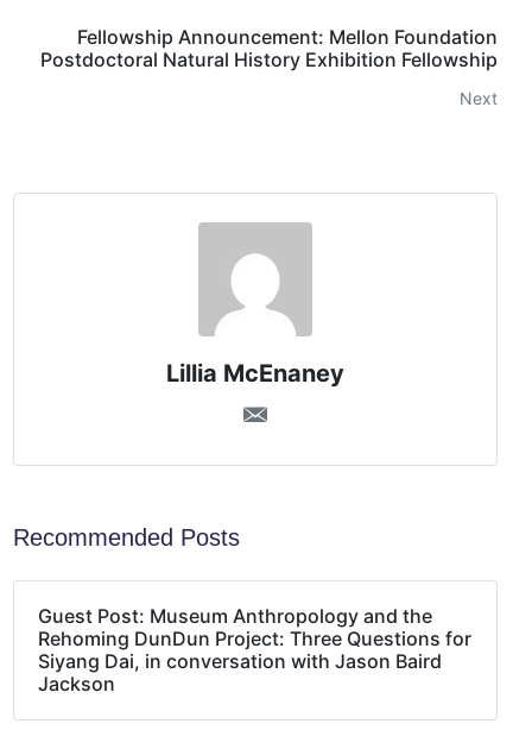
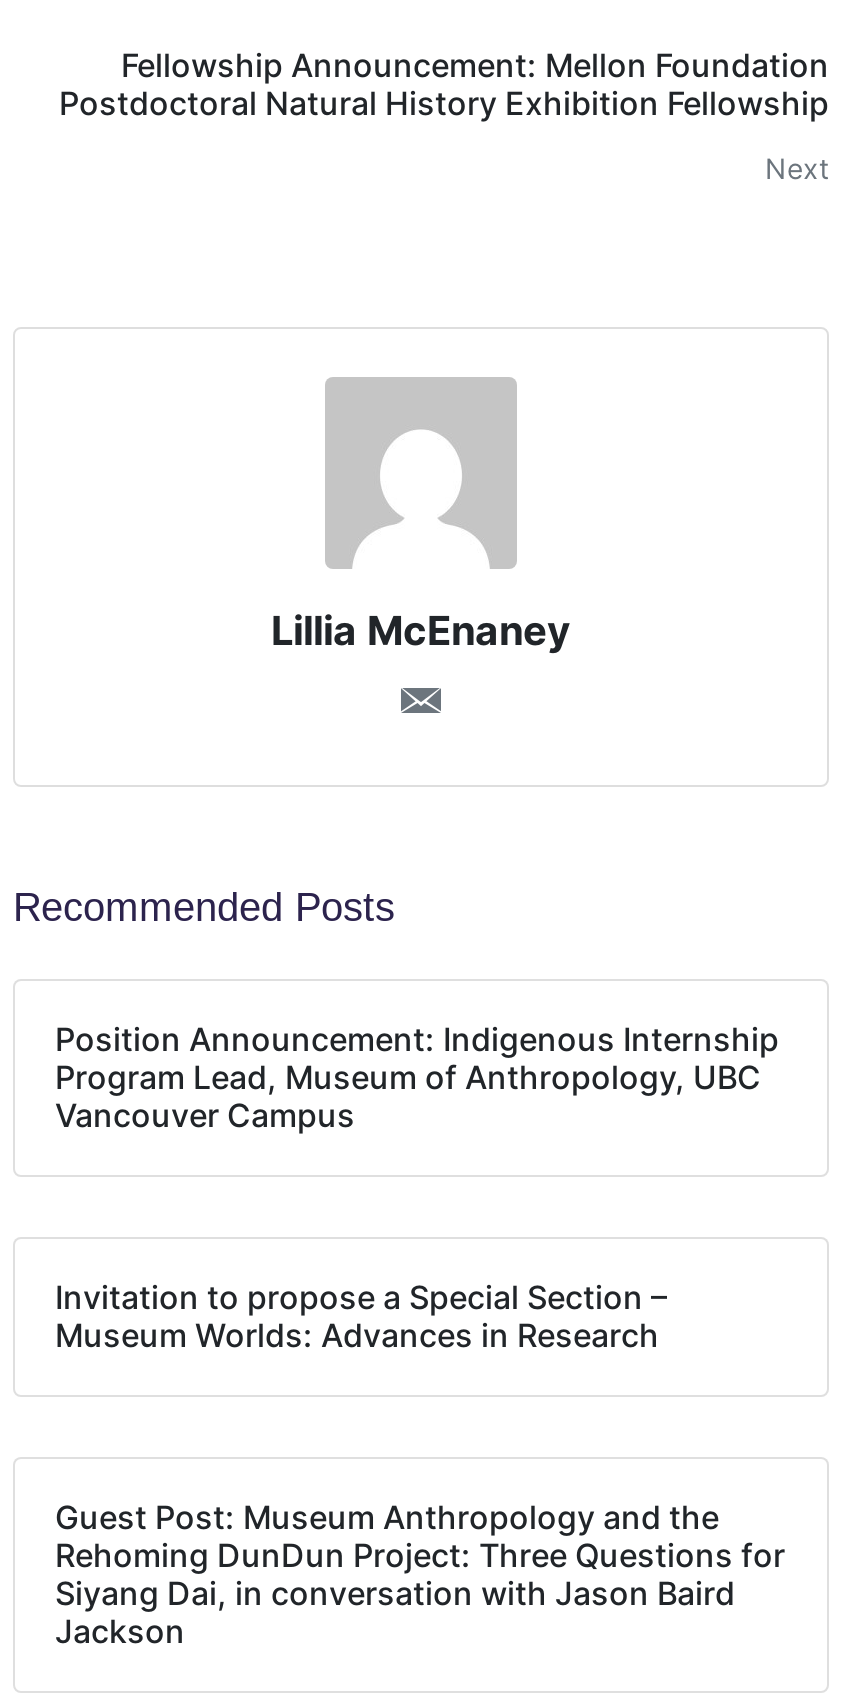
+ Position Announcement: Indigenous Internship
+ Program Lead, Museum of Anthropology, UBC
+ Vancouver Campus

+ Invitation to propose a Special Section –
+ Museum Worlds: Advances in Research
